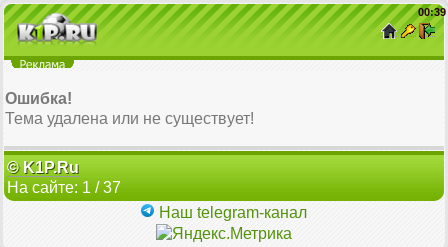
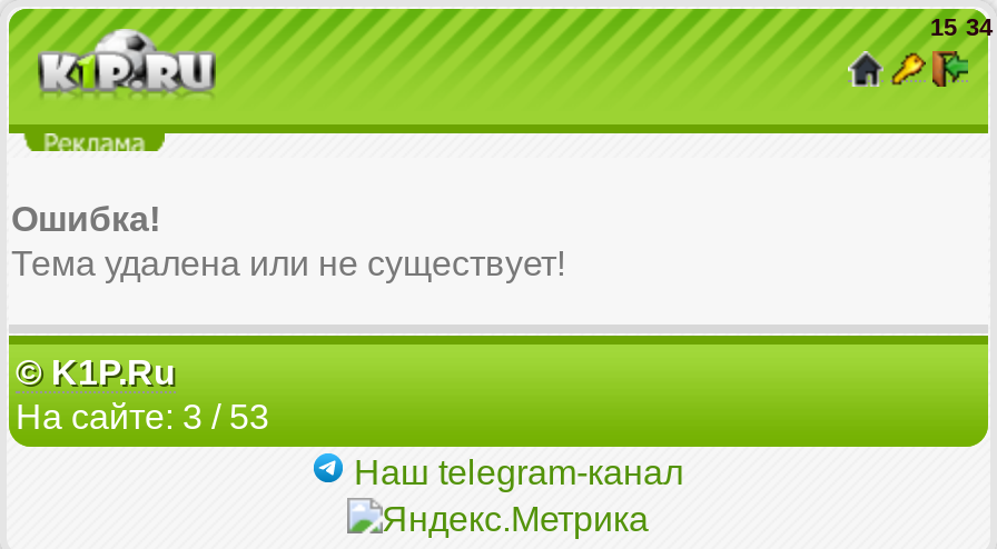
- 00: 39
+ 15: 34

- На сайте: 1 / 37
+ На сайте: 3 / 53
